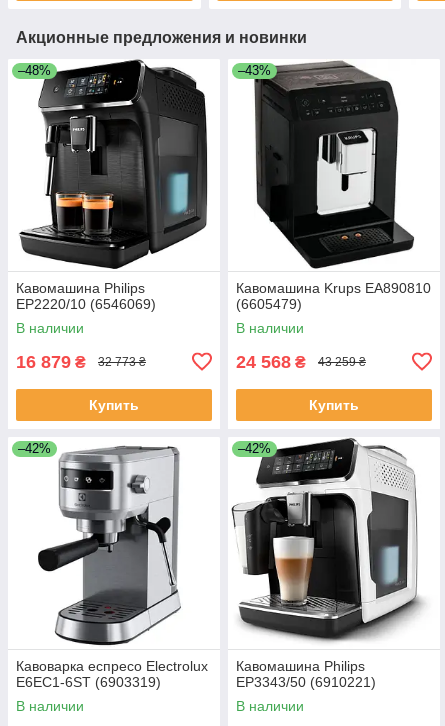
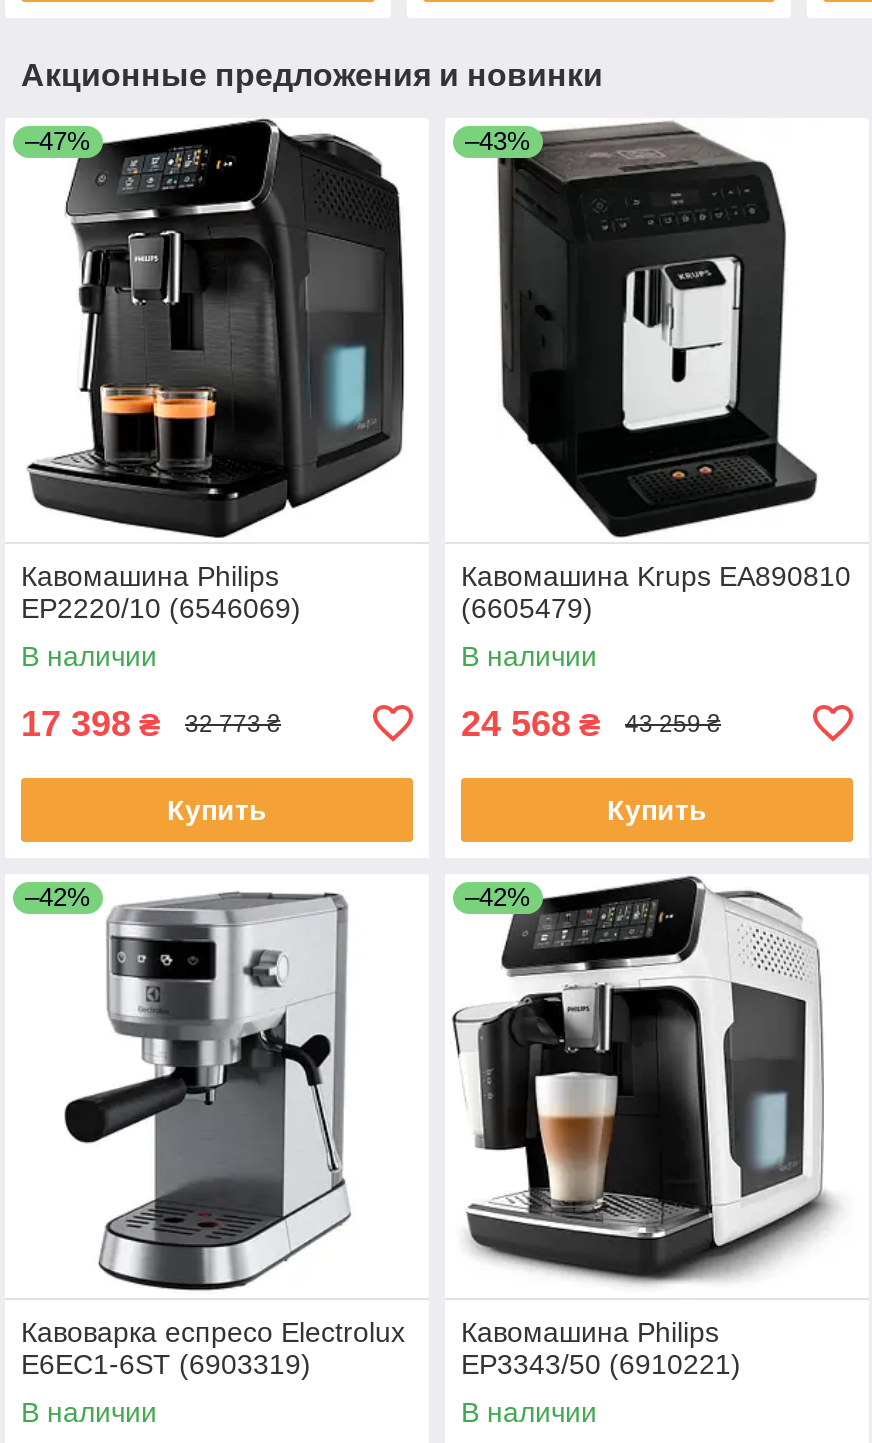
- –48%
+ –47%

- 16 879 ₴
+ 17 398 ₴
